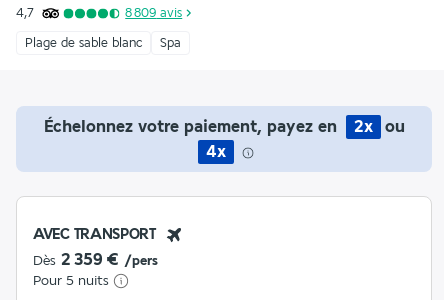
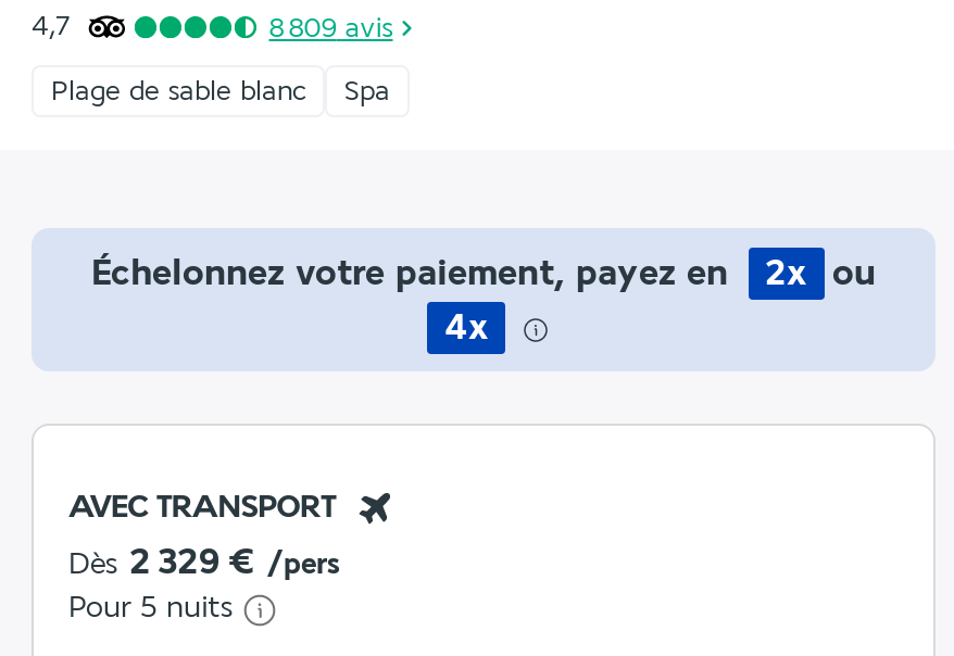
- Dès 2 359 € /pers
+ Dès 2 329 € /pers
